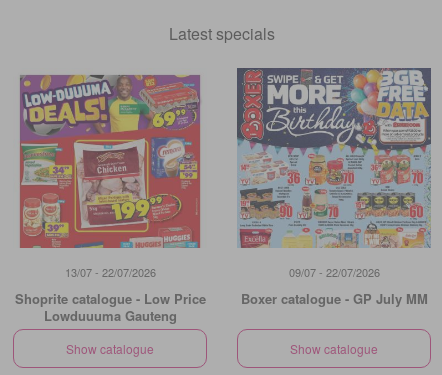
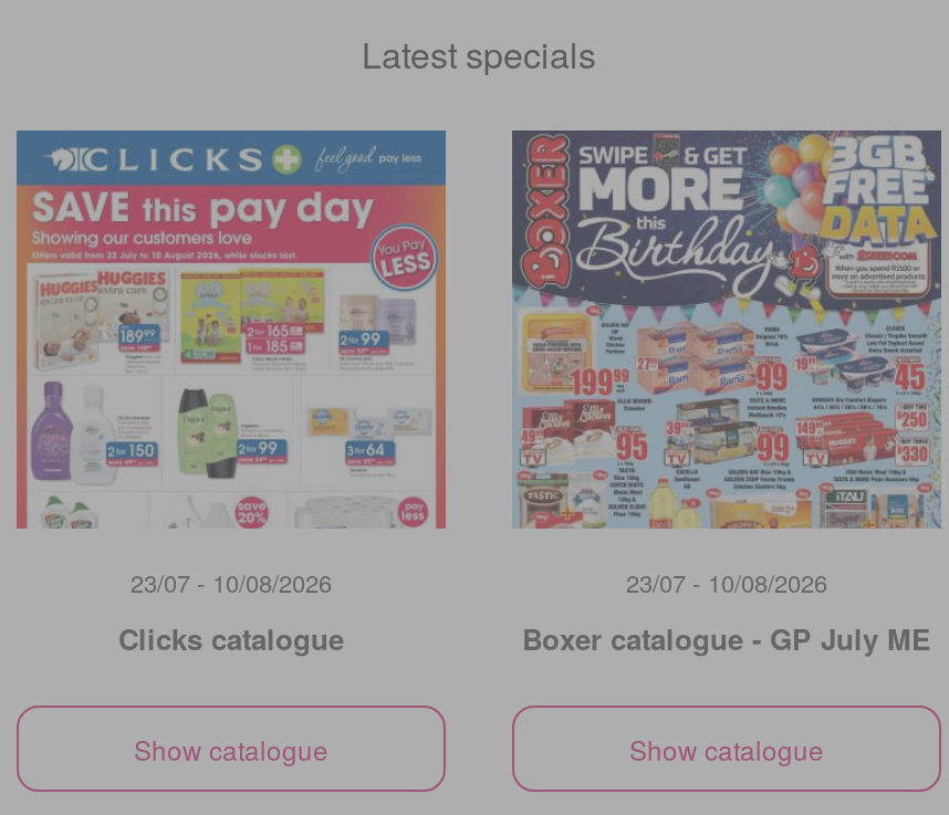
- [image]
- 13/07 - 22/07/2026
+ [image]
+ 23/07 - 10/08/2026

- [image]
- 09/07 - 22/07/2026
+ [image]
+ 23/07 - 10/08/2026

- Shoprite catalogue - Low Price
- Lowduuuma Gauteng
+ Clicks catalogue

- Boxer catalogue - GP July MM
+ Boxer catalogue - GP July ME
